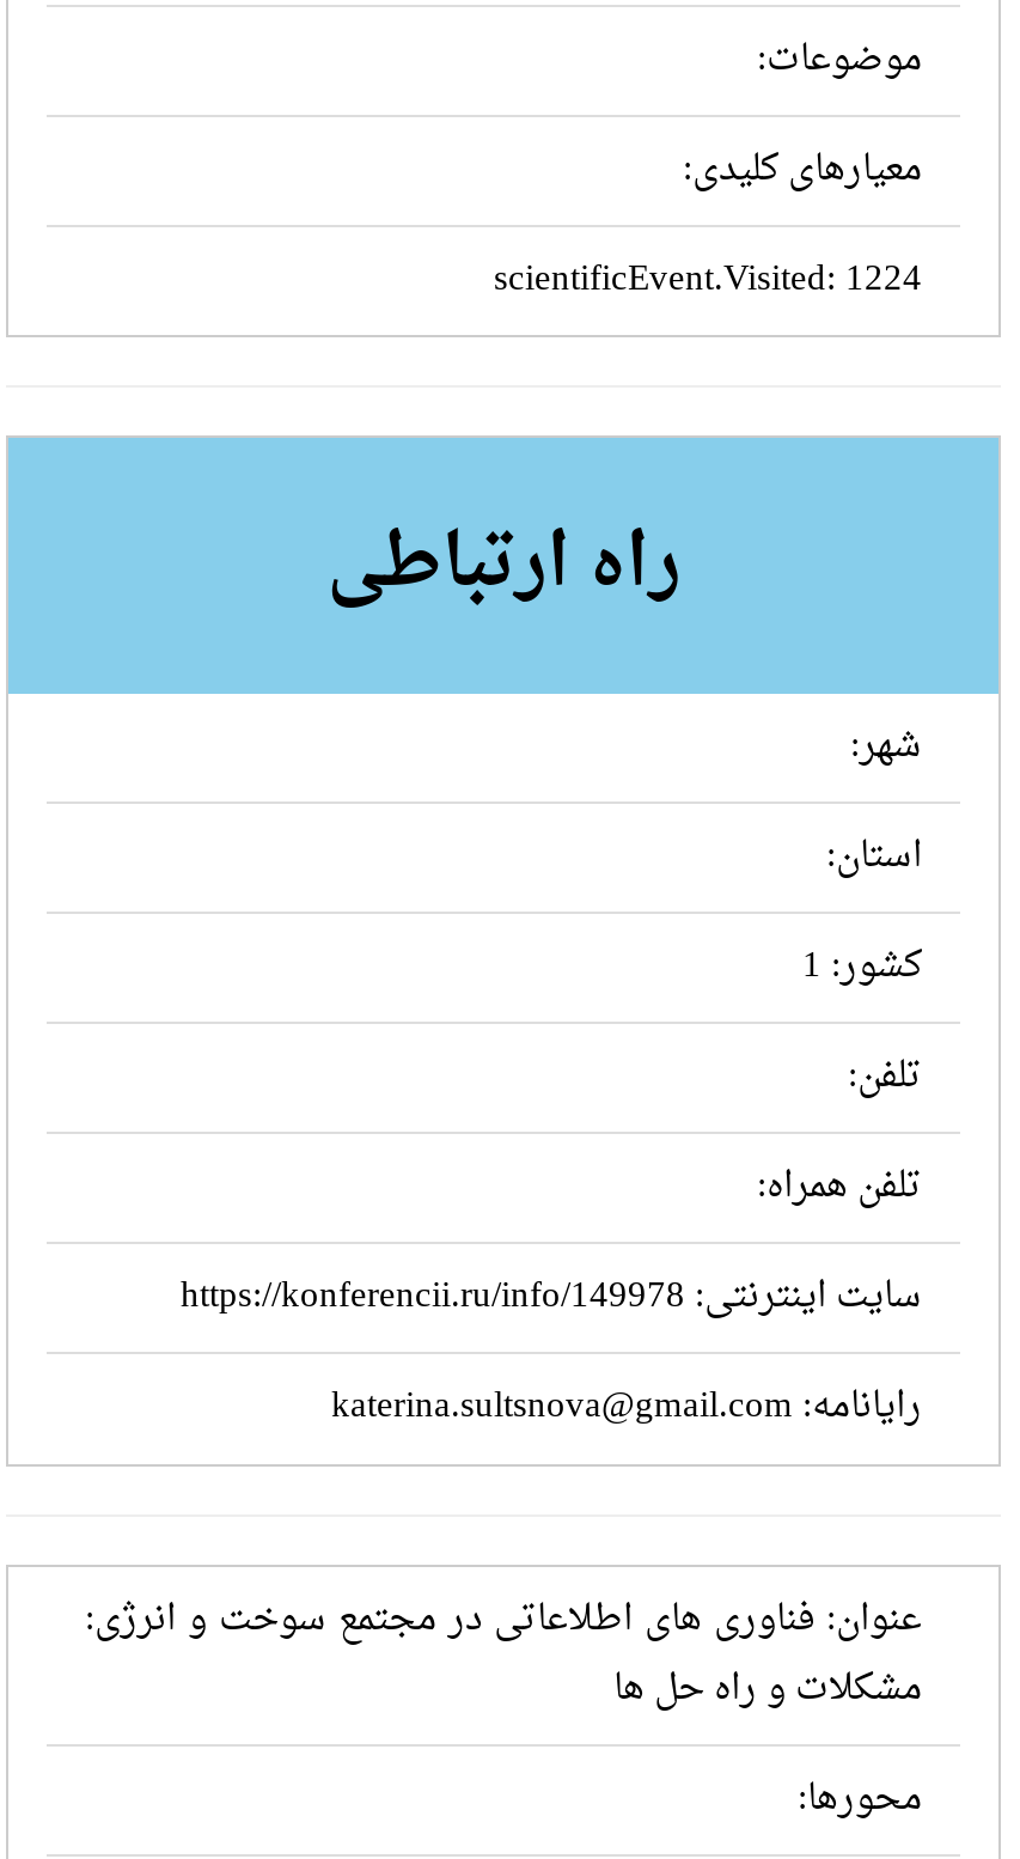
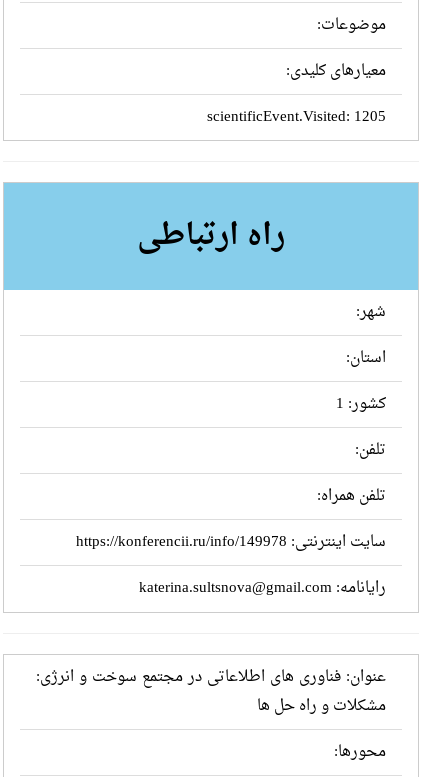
- scientificEvent.Visited: 1224
+ scientificEvent.Visited: 1205
